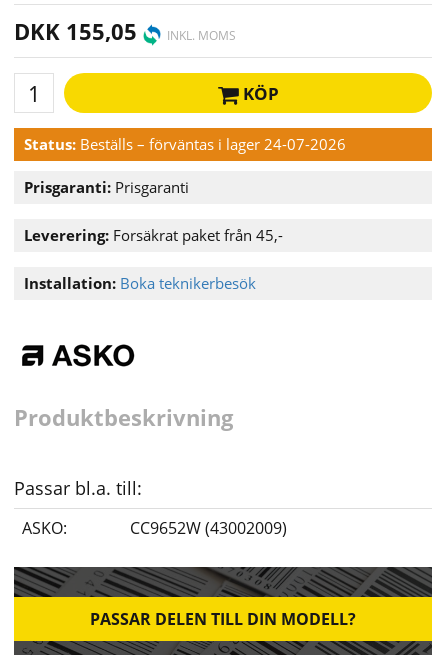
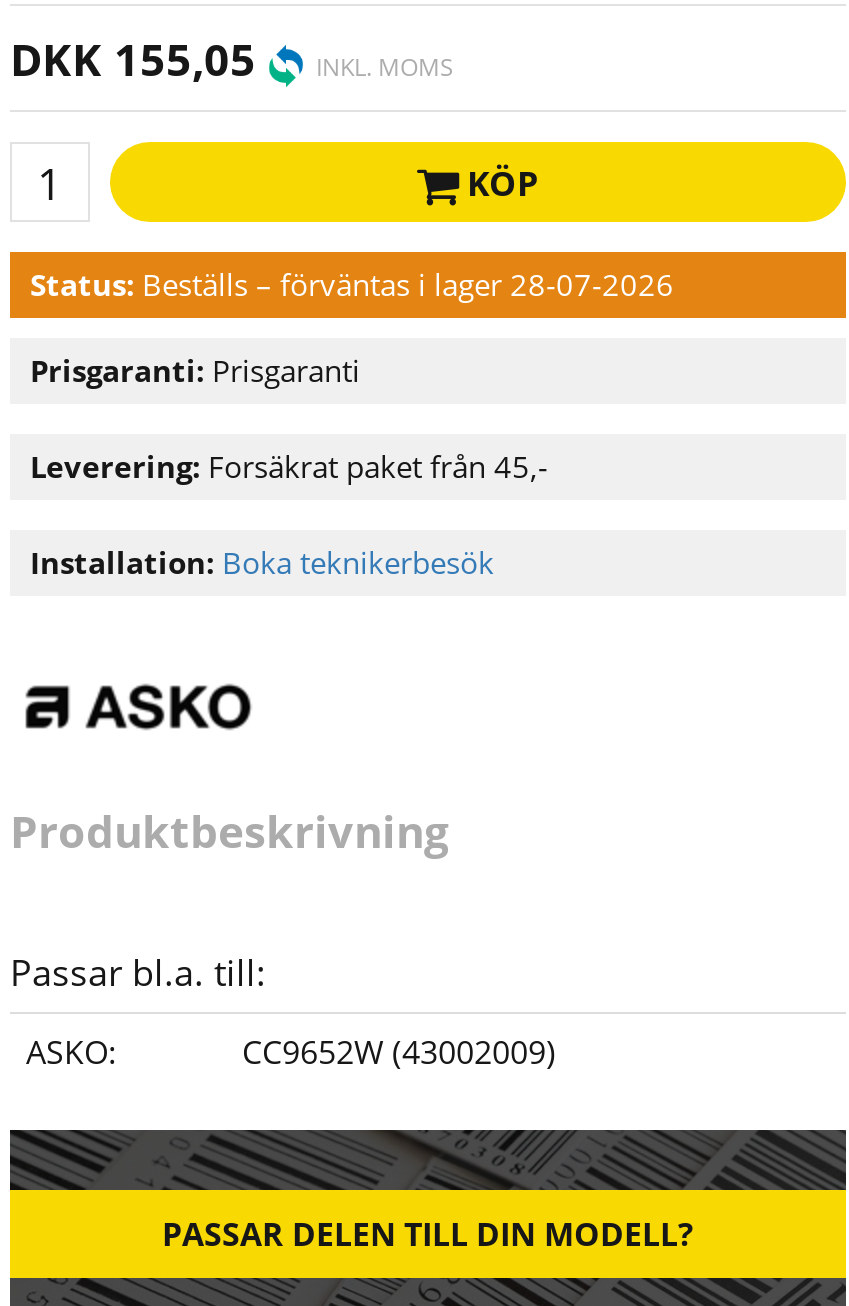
- Status: Beställs – förväntas i lager 24-07-2026
+ Status: Beställs – förväntas i lager 28-07-2026
